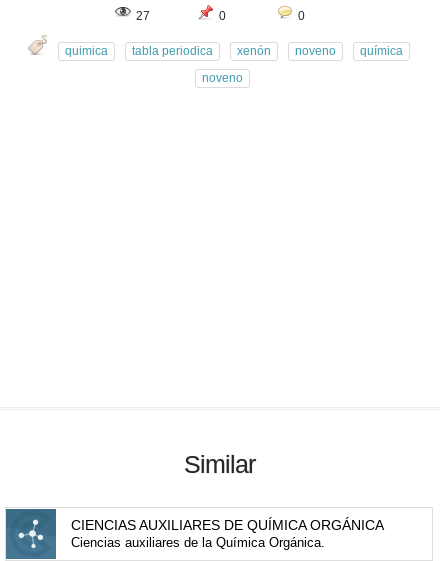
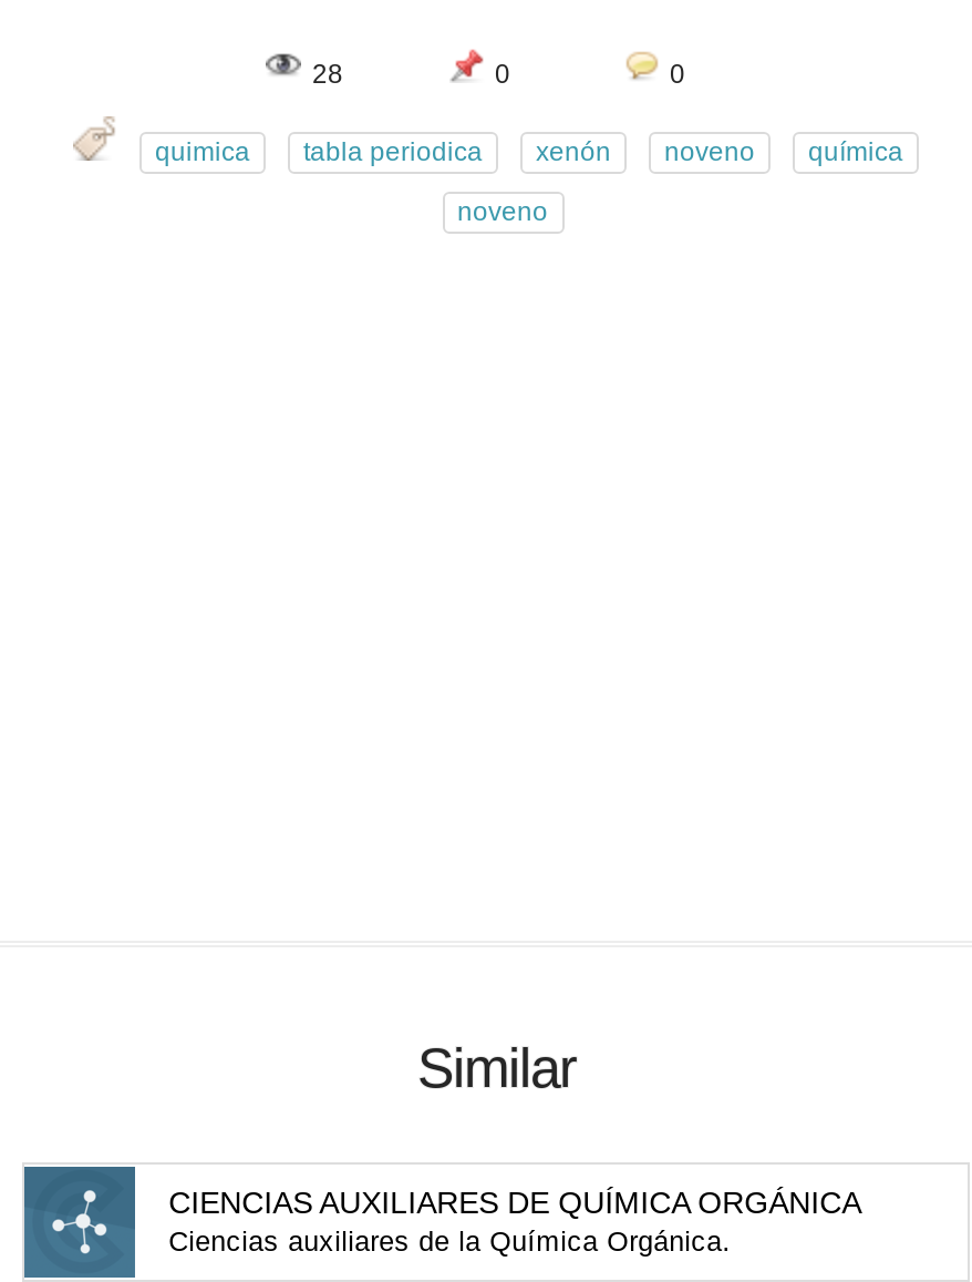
- 27
+ 28
